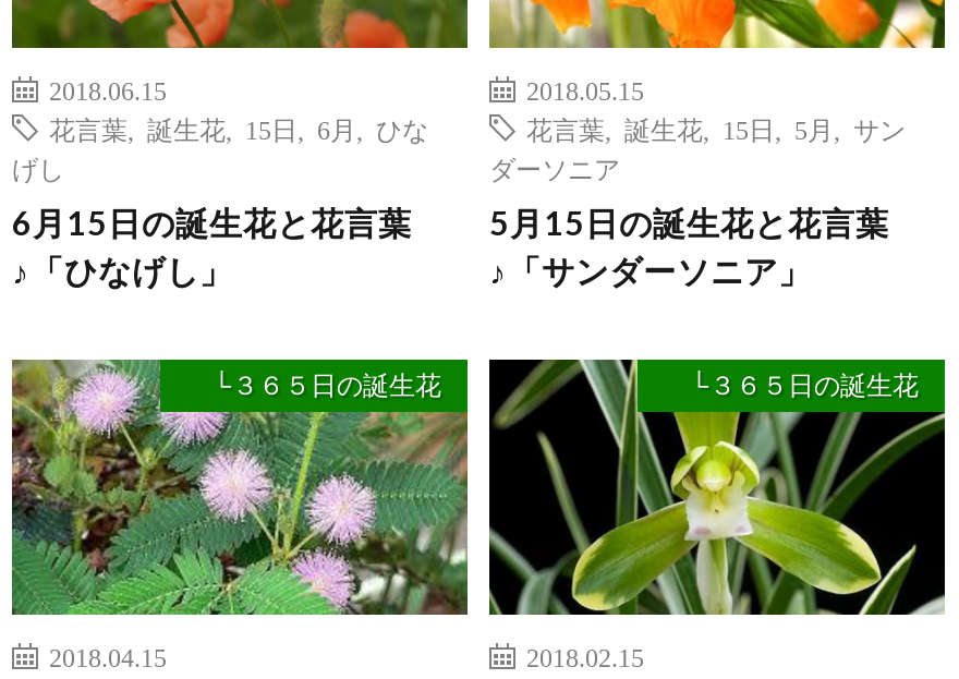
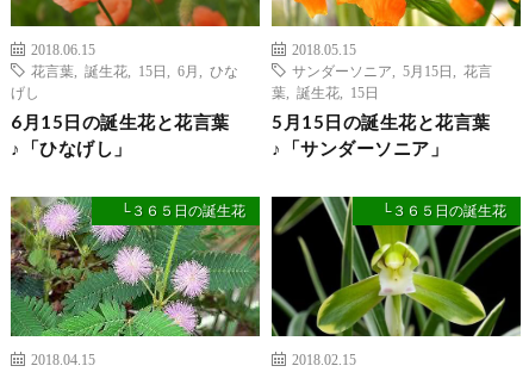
- 花言葉,誕生花, 15日, 5月,サン
+ サンダーソニア, 5月15日,花言

- ダーソニア
+ 葉,誕生花, 15日
